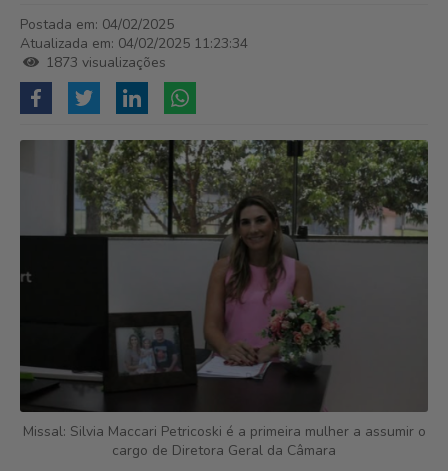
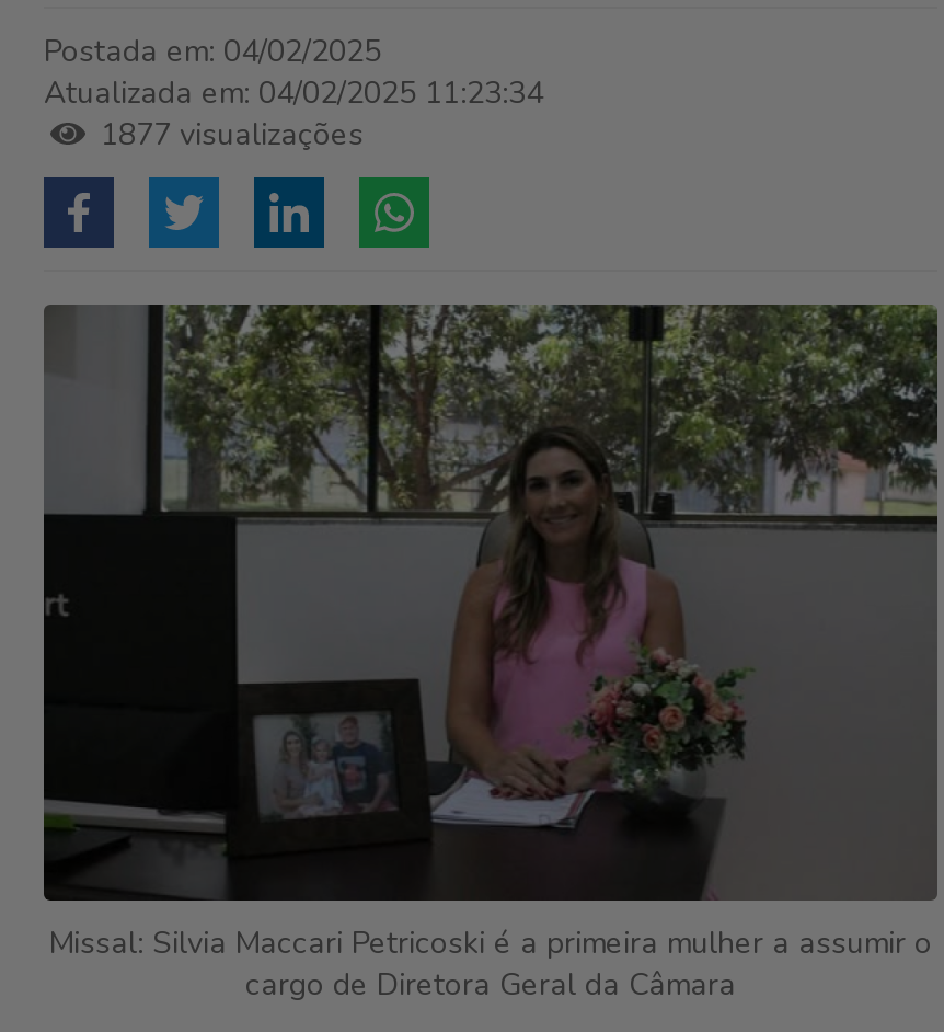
- 1873 visualizações
+ 1877 visualizações
